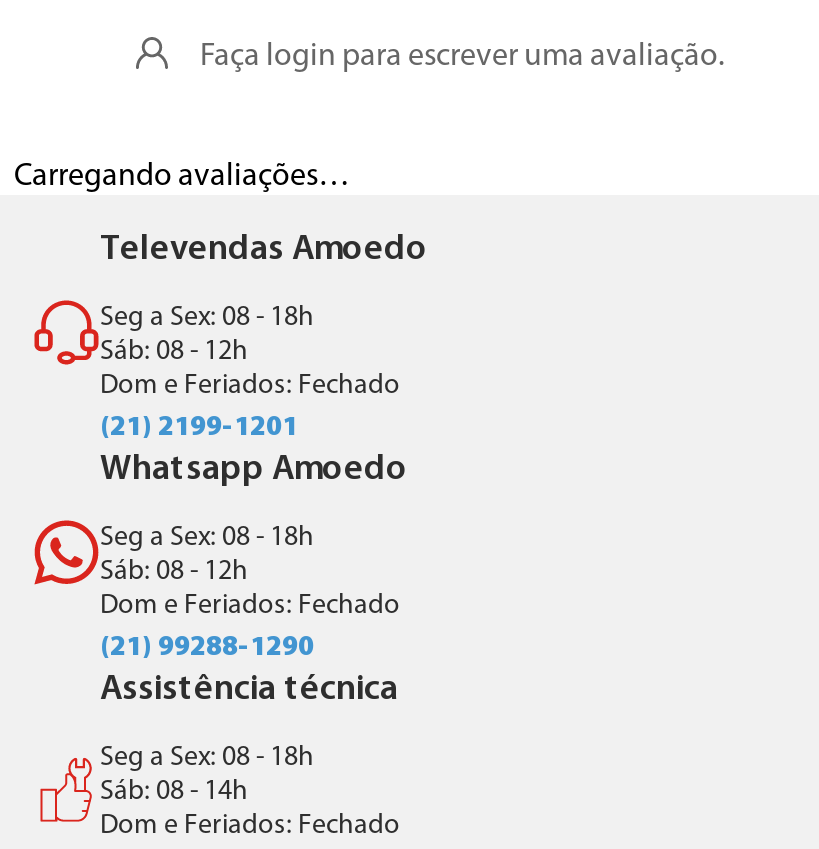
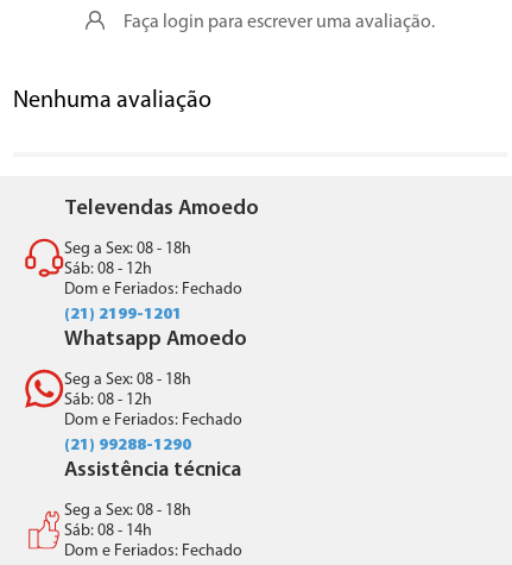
- Carregando avaliações…
+ Nenhuma avaliação
